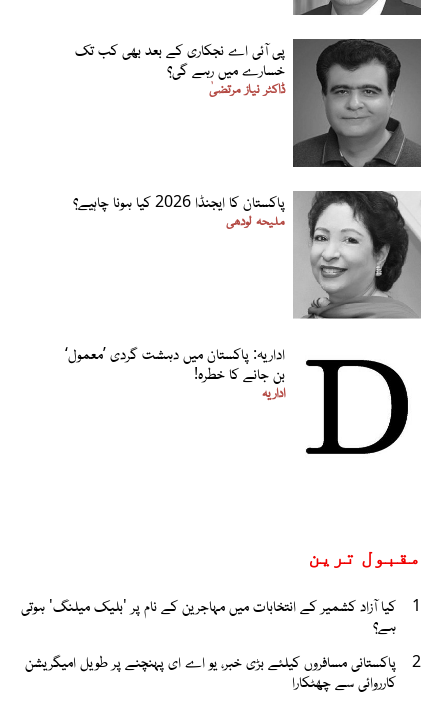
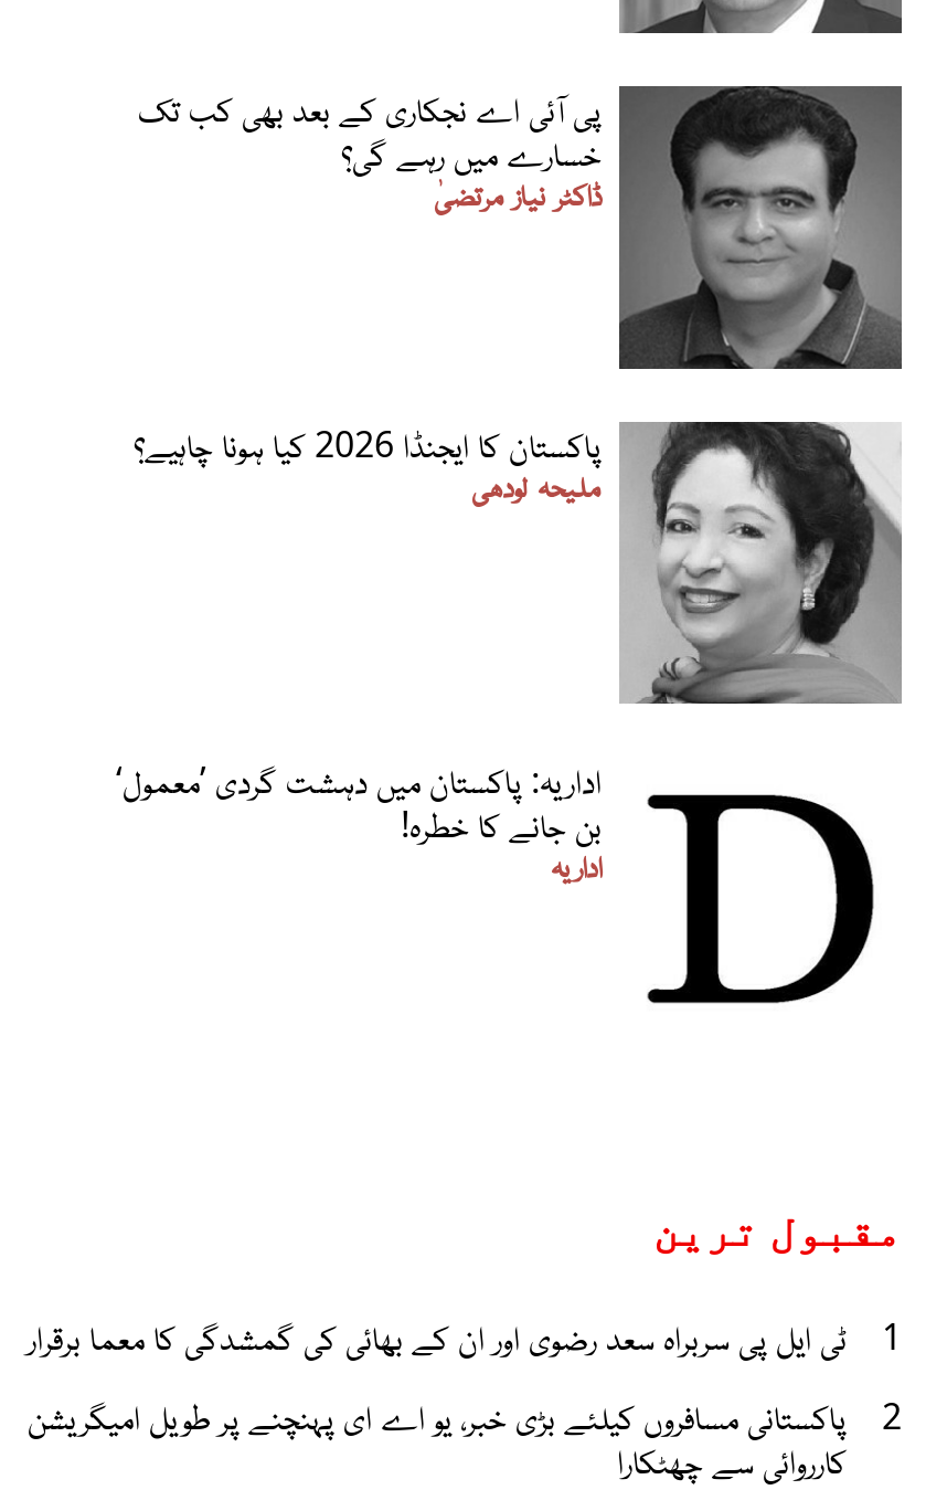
- کیا آزاد کشمیر کے انتخابات میں مہاجرین کے نام پر 'بلیک میلنگ' ہوتی
- ہے؟
+ ٹی ایل پی سربراہ سعد رضوی اور ان کے بھائی کی گمشدگی کا معما برقرار
